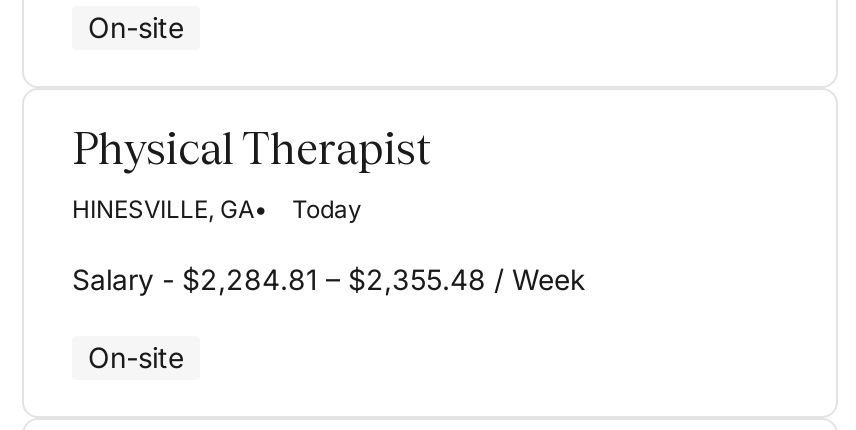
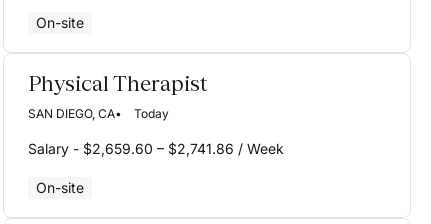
- HINESVILLE, GA
+ SAN DIEGO, CA

- Salary - $2,284.81 – $2,355.48 / Week
+ Salary - $2,659.60 – $2,741.86 / Week
